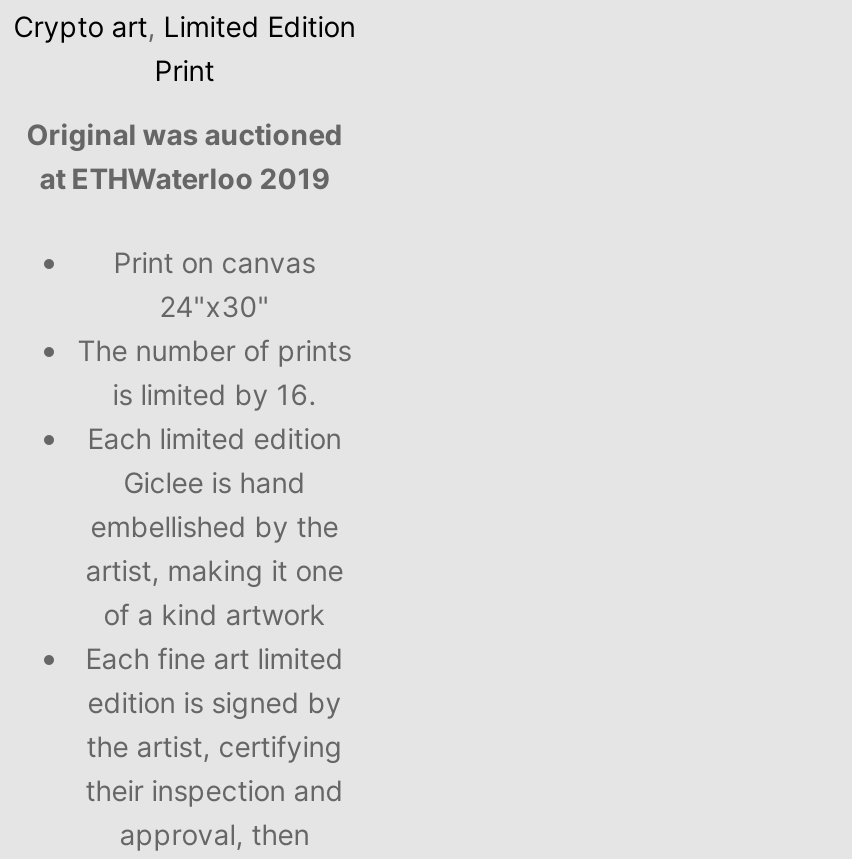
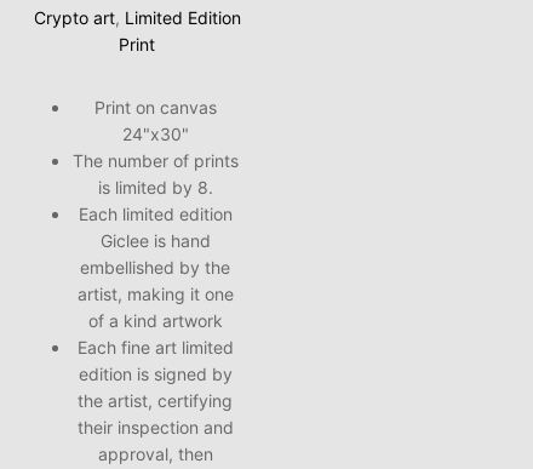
- Original was auctioned
- at ETHWaterloo 2019

- is limited by 16.
+ is limited by 8.
